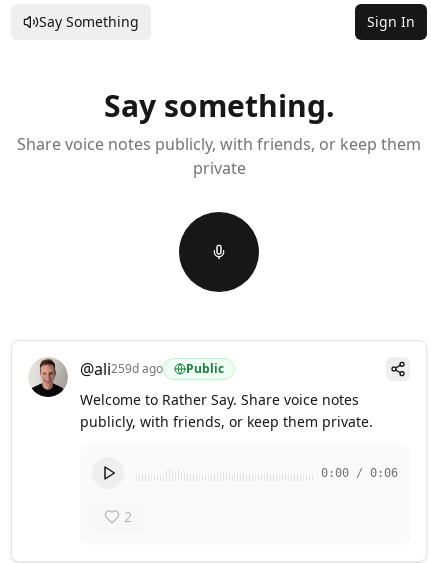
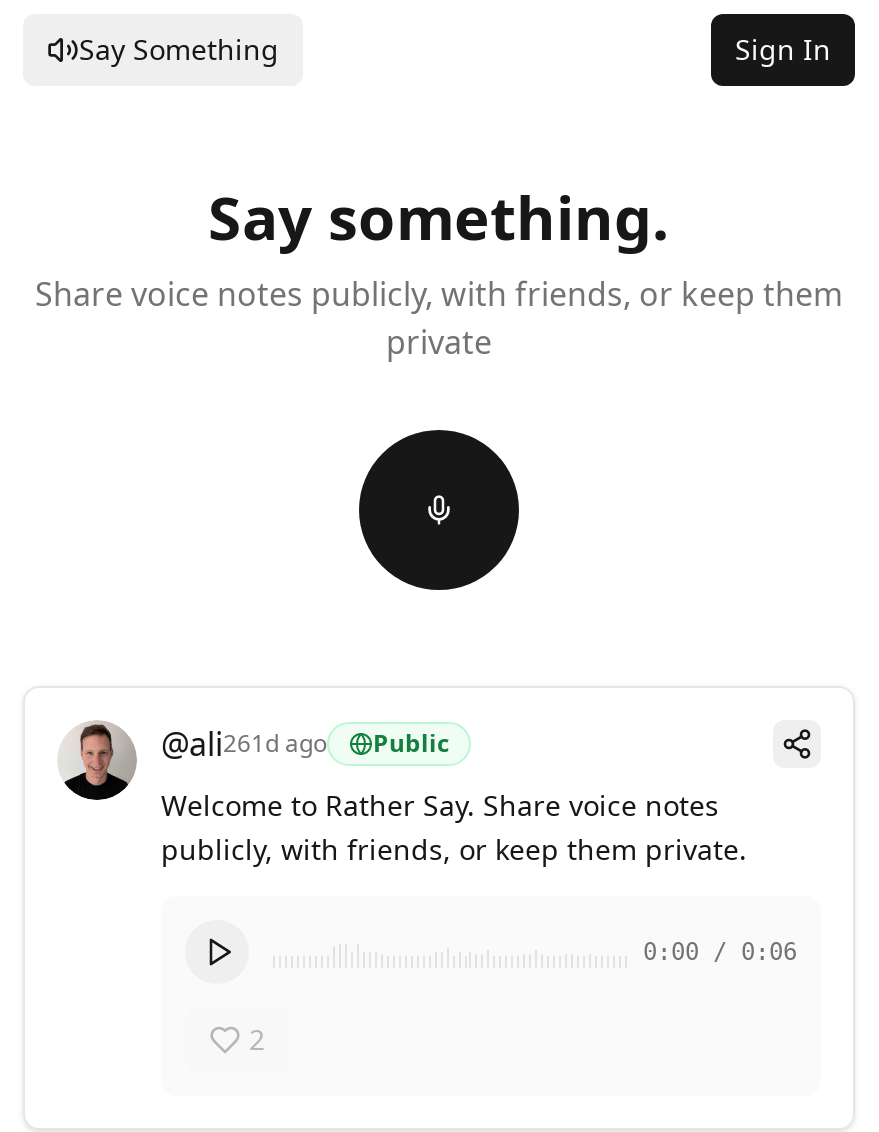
- @ali259d ago Public
+ @ali261d ago Public
